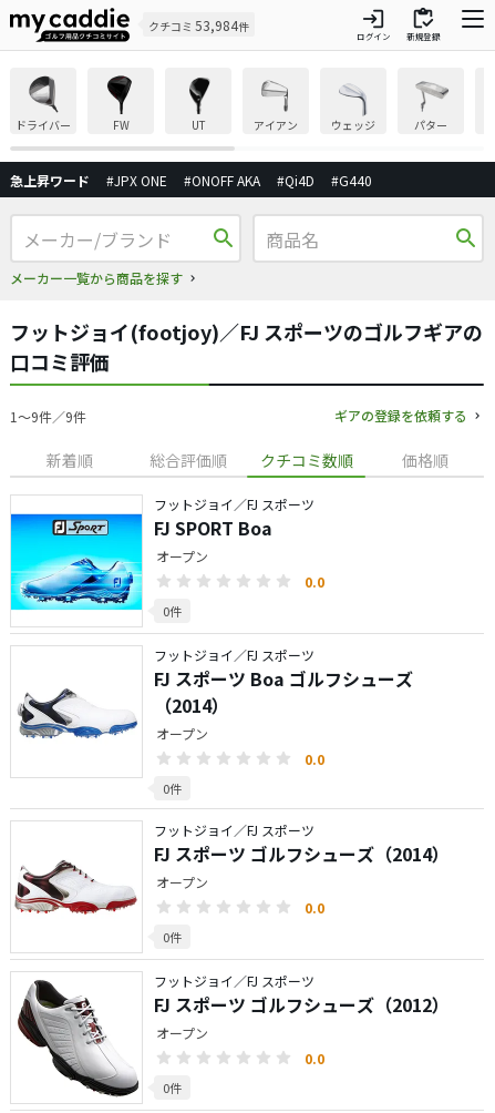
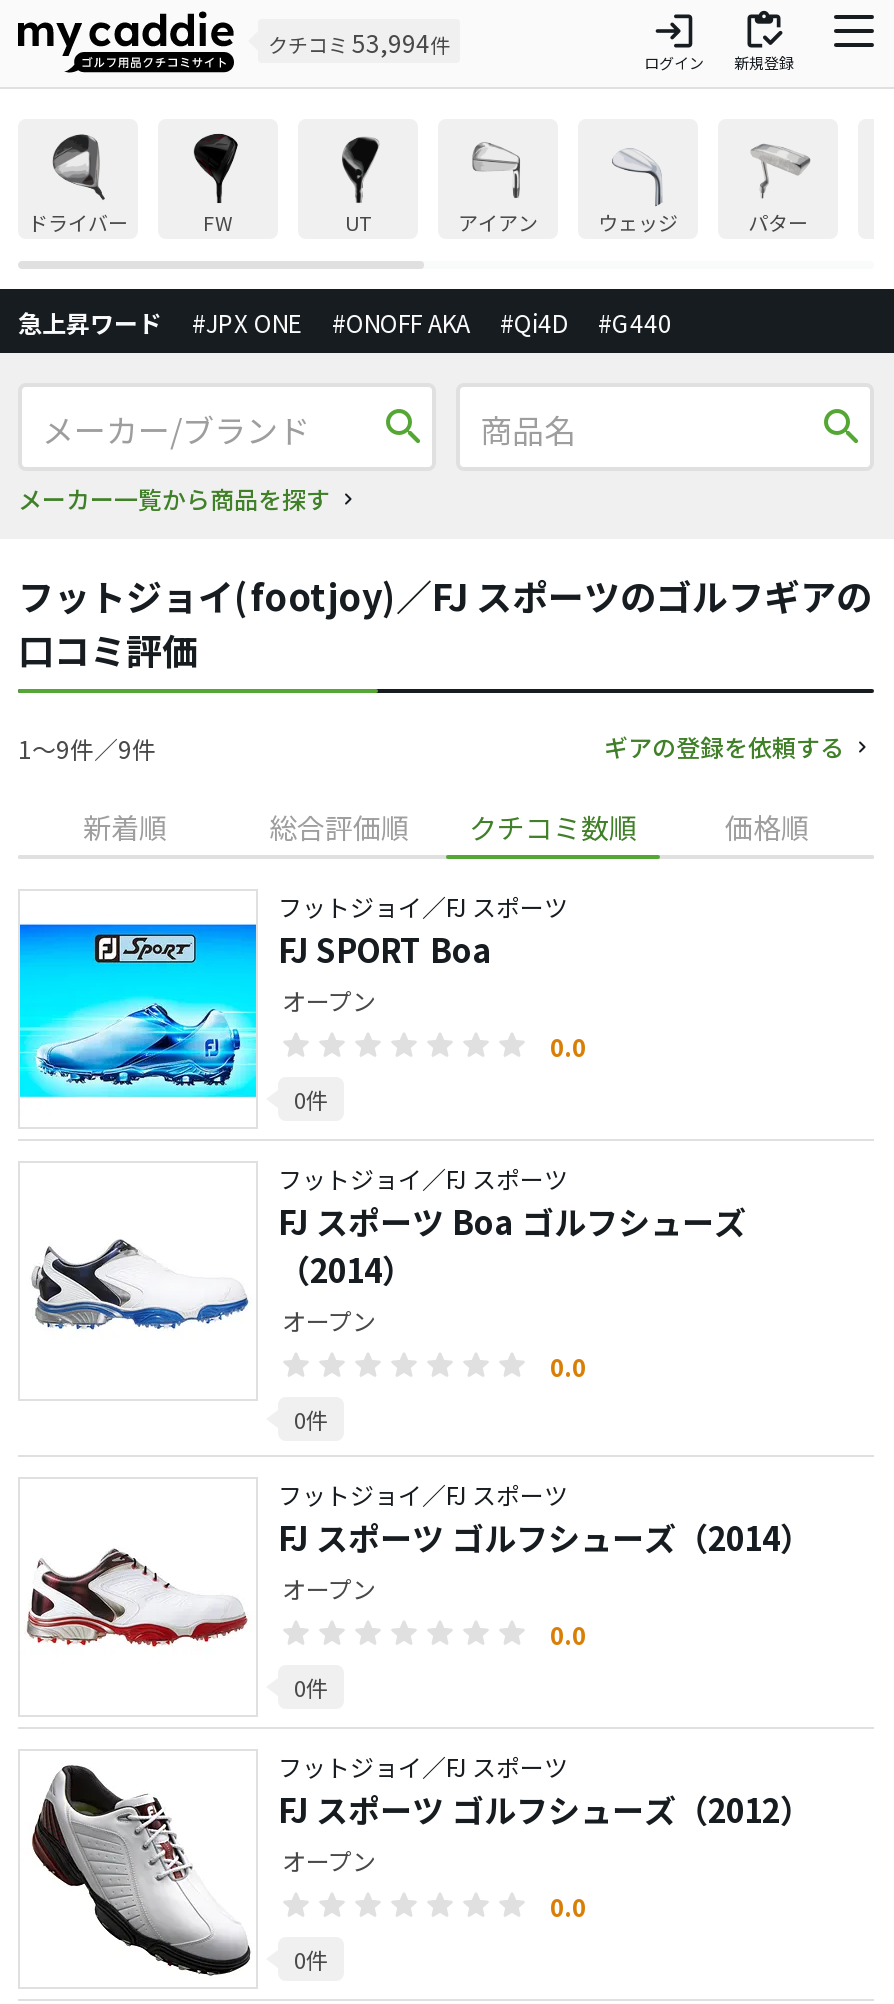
- クチコミ53,984件
+ クチコミ53,994件
